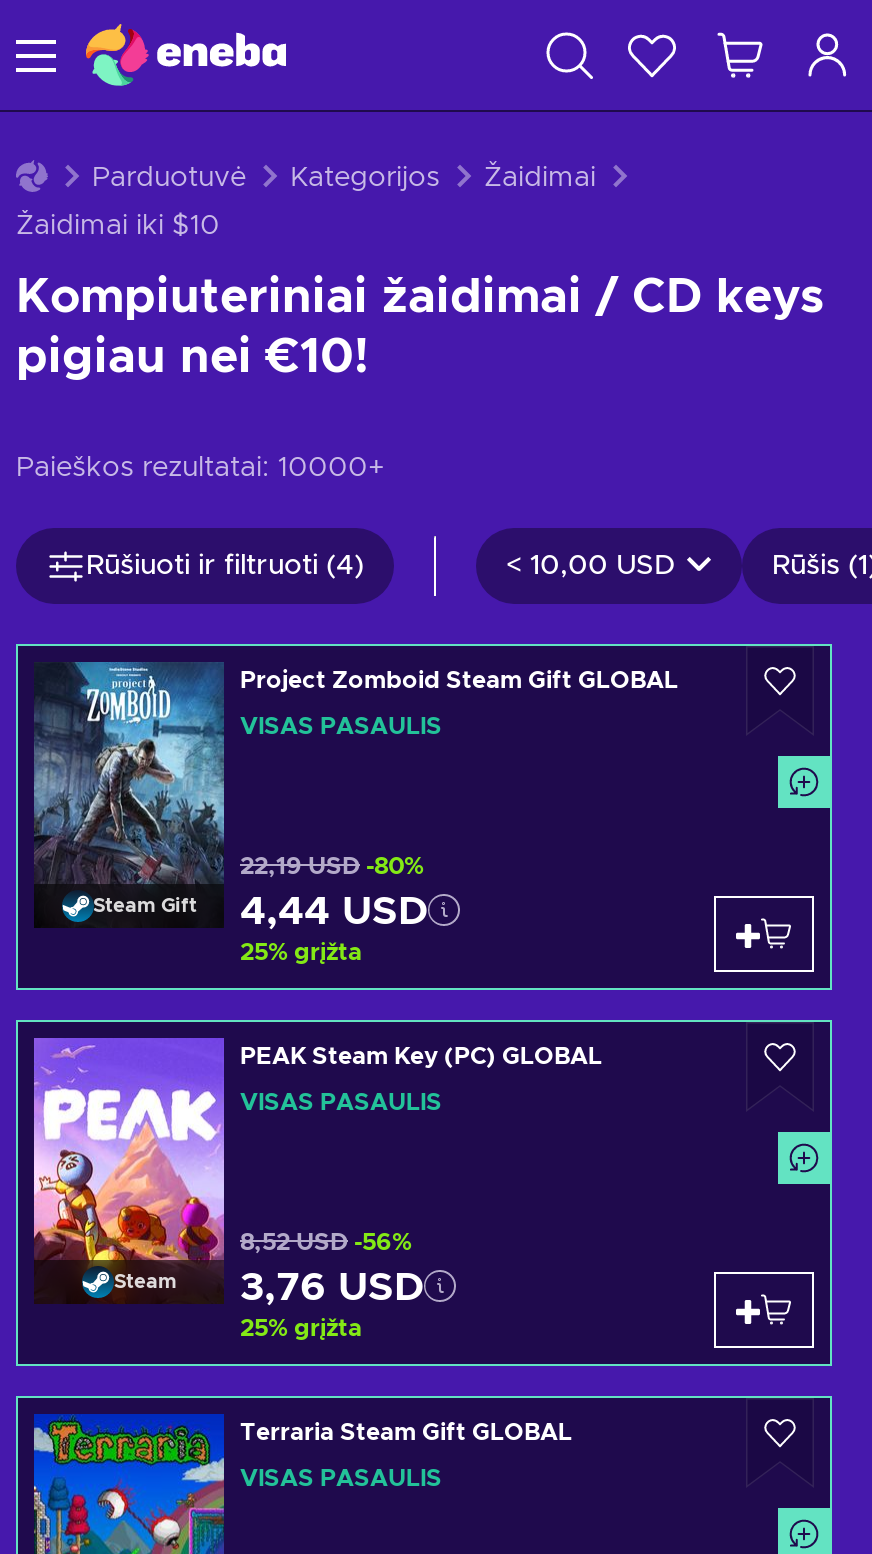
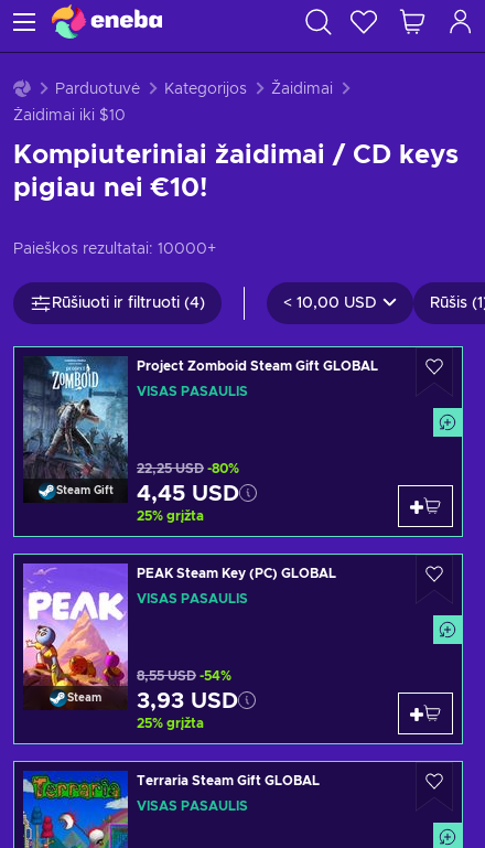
- 22,19 USD -80%
+ 22,25 USD -80%

- 4,44 USD
+ 4,45 USD

- 8,52 USD -56%
+ 8,55 USD -54%

- 3,76 USD
+ 3,93 USD
